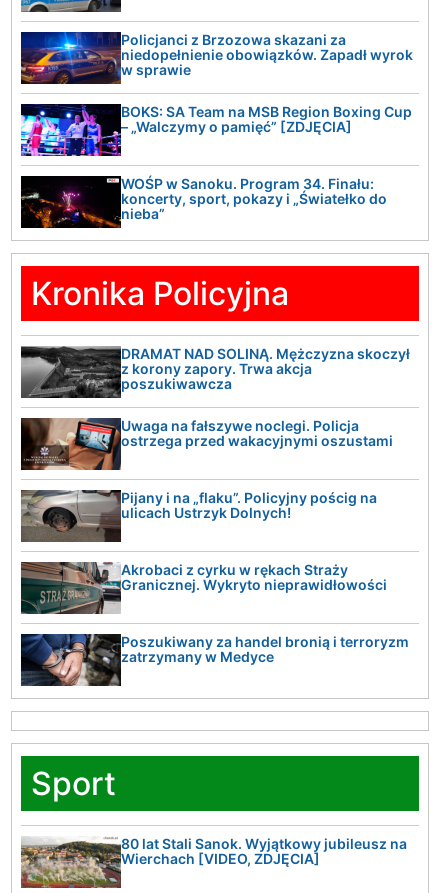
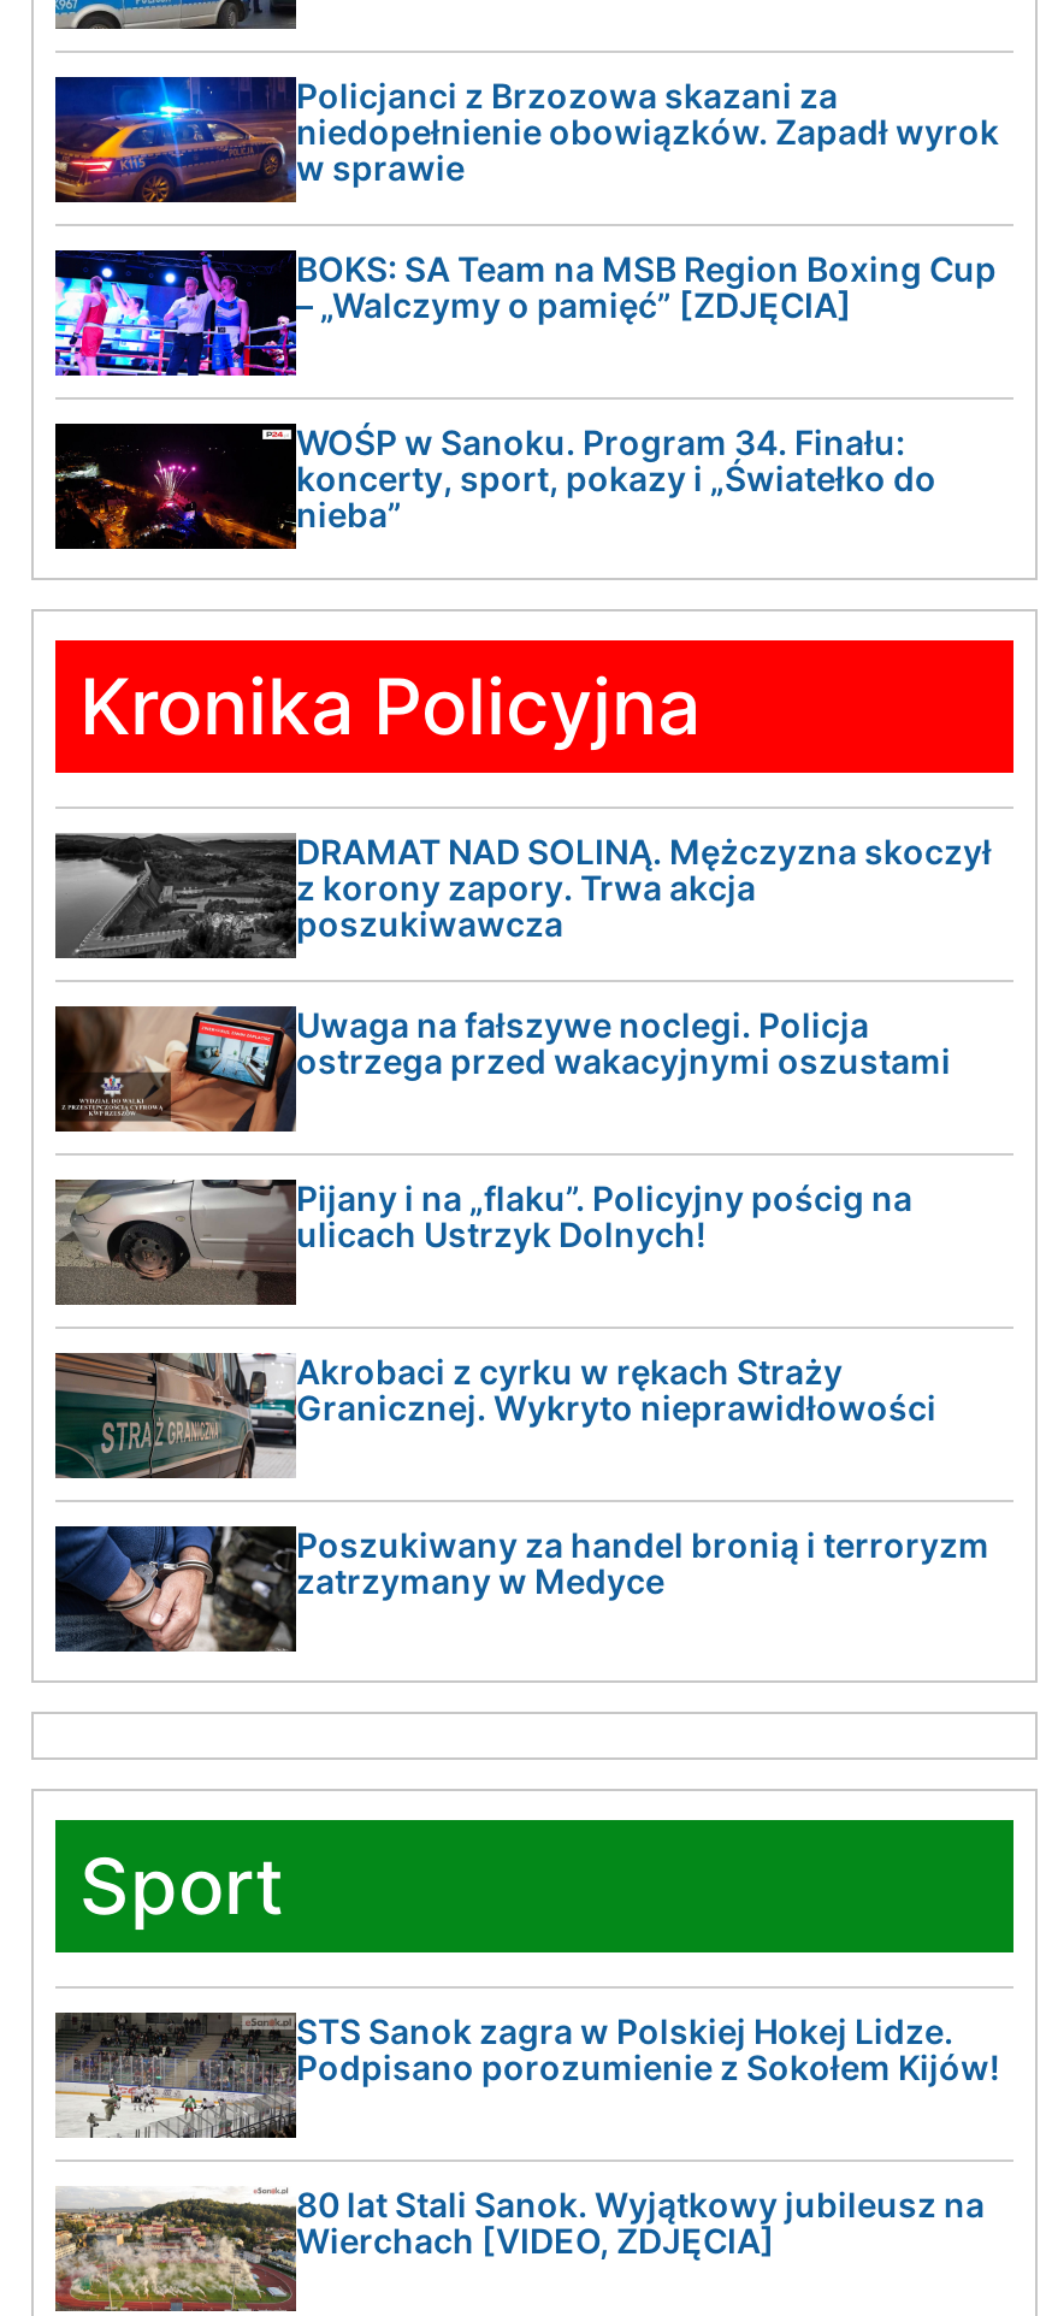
+ [image]
+ STS Sanok zagra w Polskiej Hokej Lidze.
+ Podpisano porozumienie z Sokołem Kijów!
